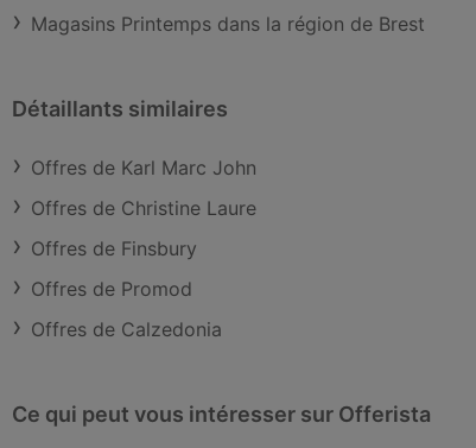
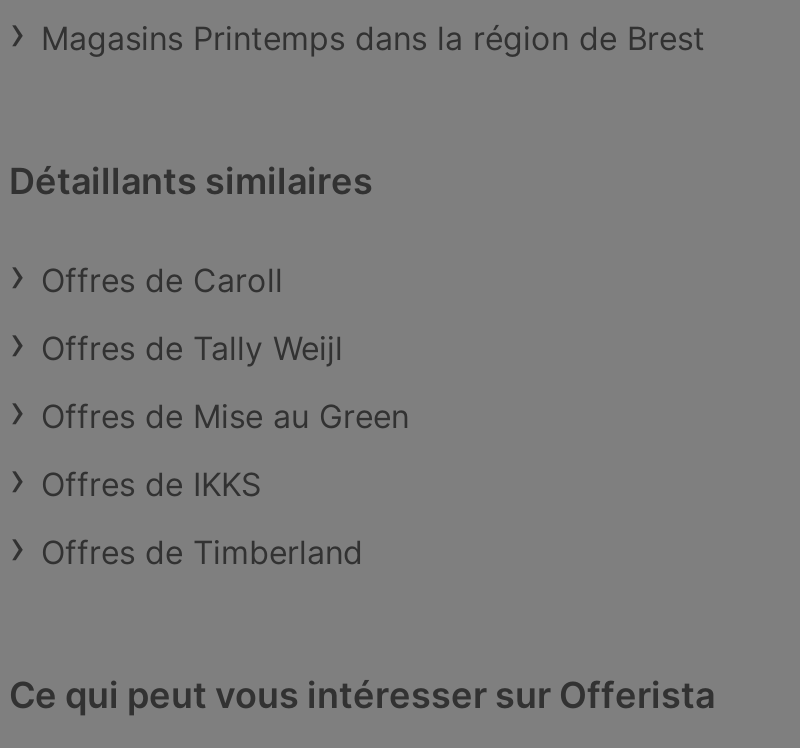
- Offres de Karl Marc John
+ Offres de Caroll

- Offres de Christine Laure
+ Offres de Tally Weijl

- Offres de Finsbury
+ Offres de Mise au Green

- Offres de Promod
+ Offres de IKKS

- Offres de Calzedonia
+ Offres de Timberland
